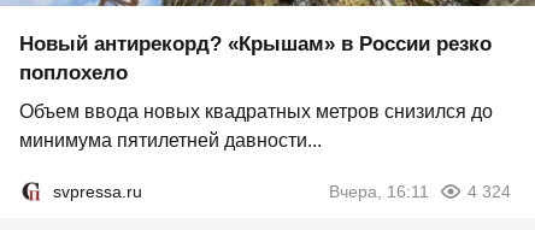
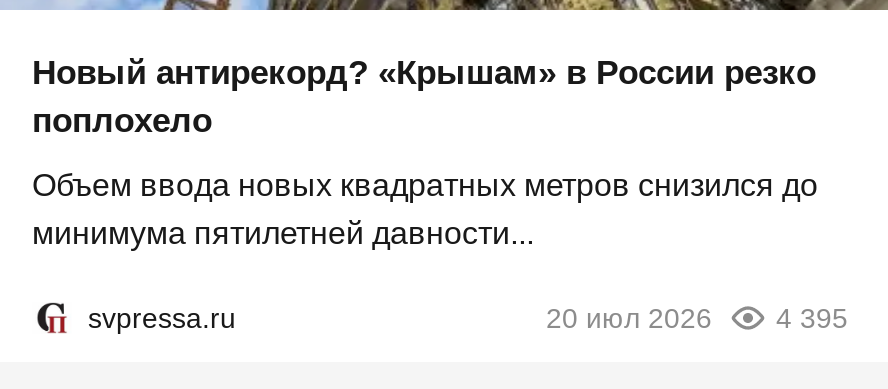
- Вчера, 16:11
- 4 324
+ 20 июл 2026
+ 4 395
